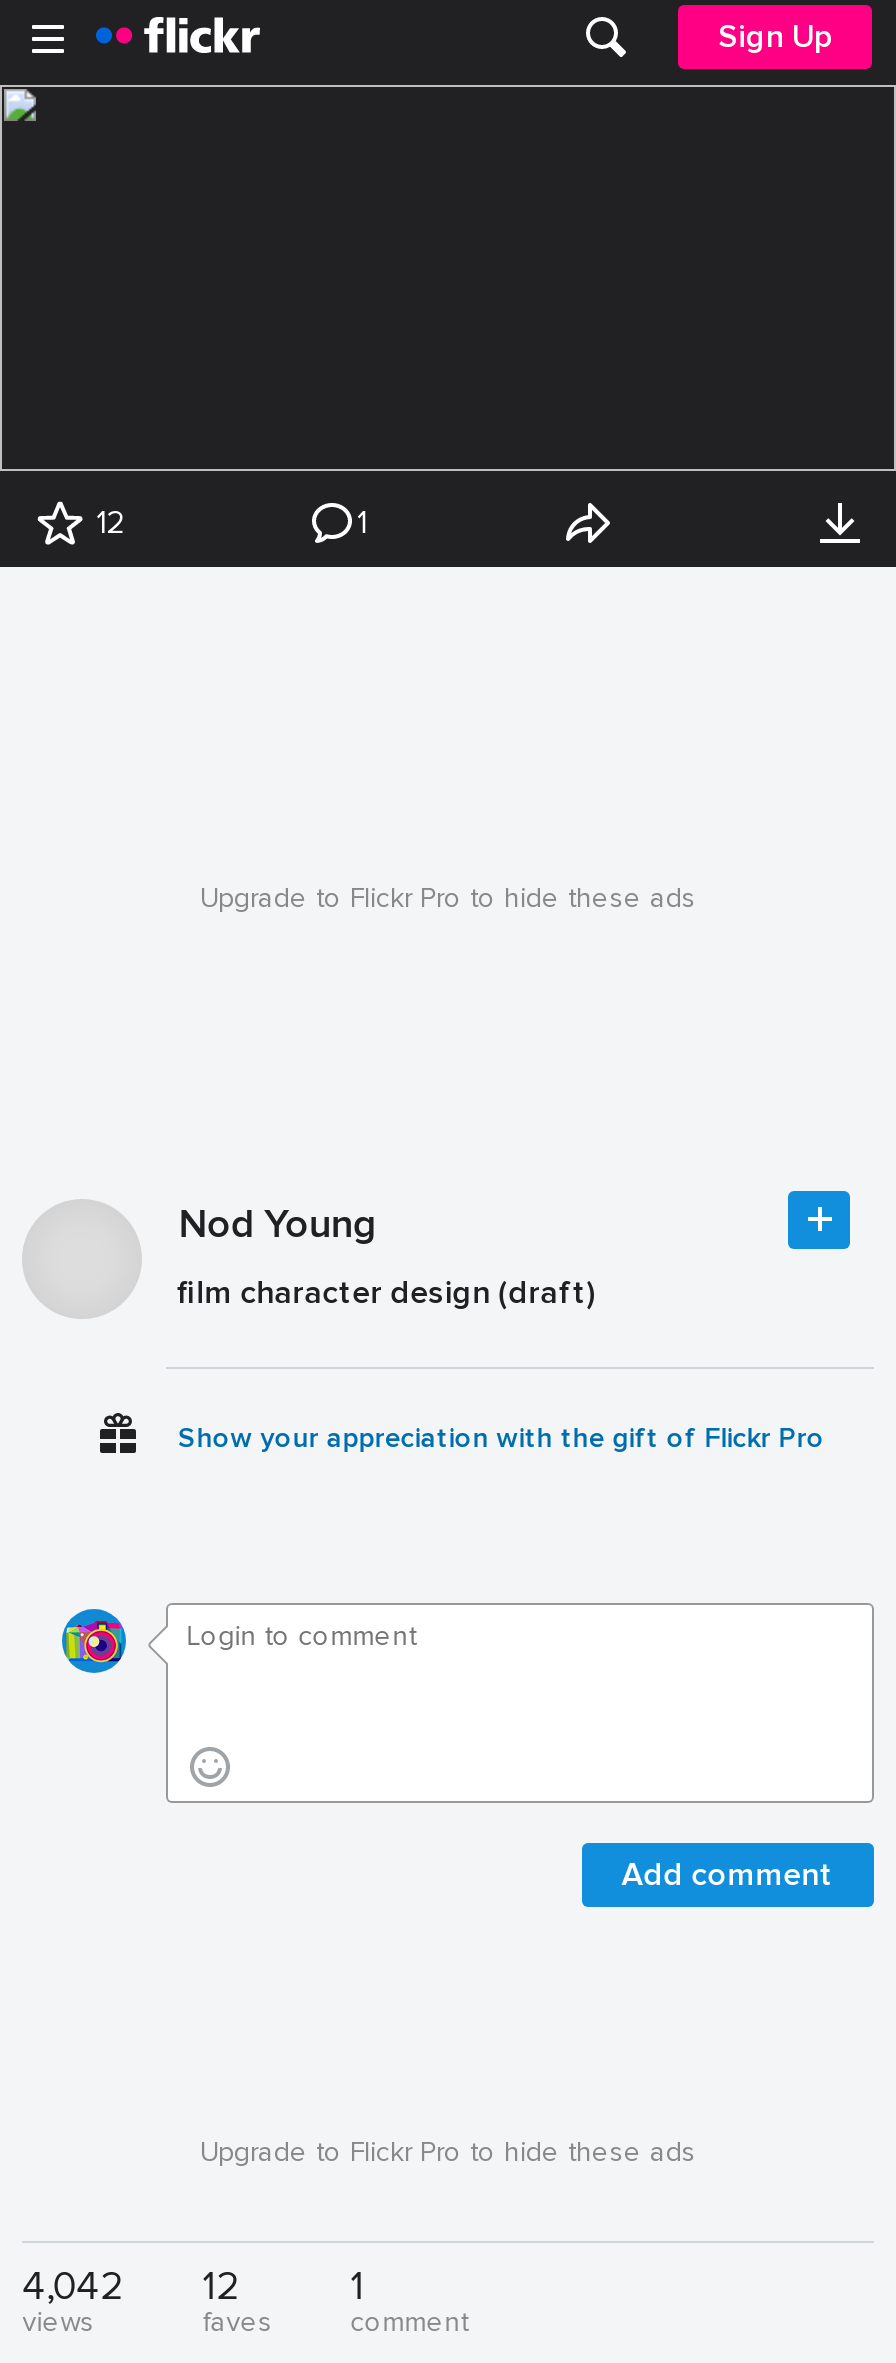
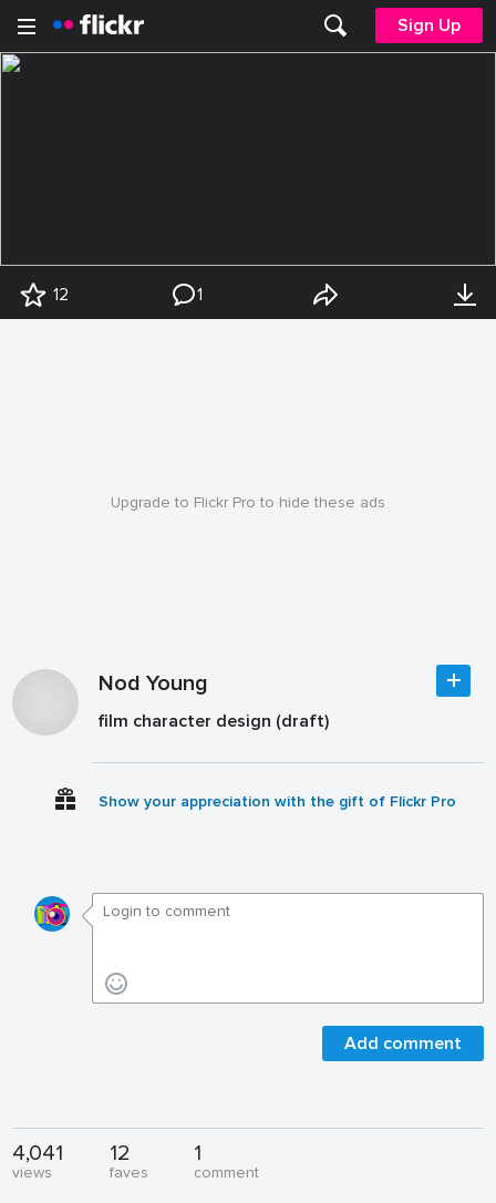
- Upgrade to Flickr Pro to hide these ads
- 4,042
+ 4,041
